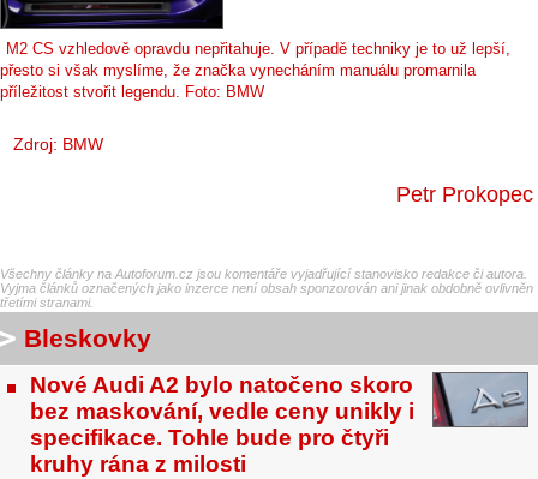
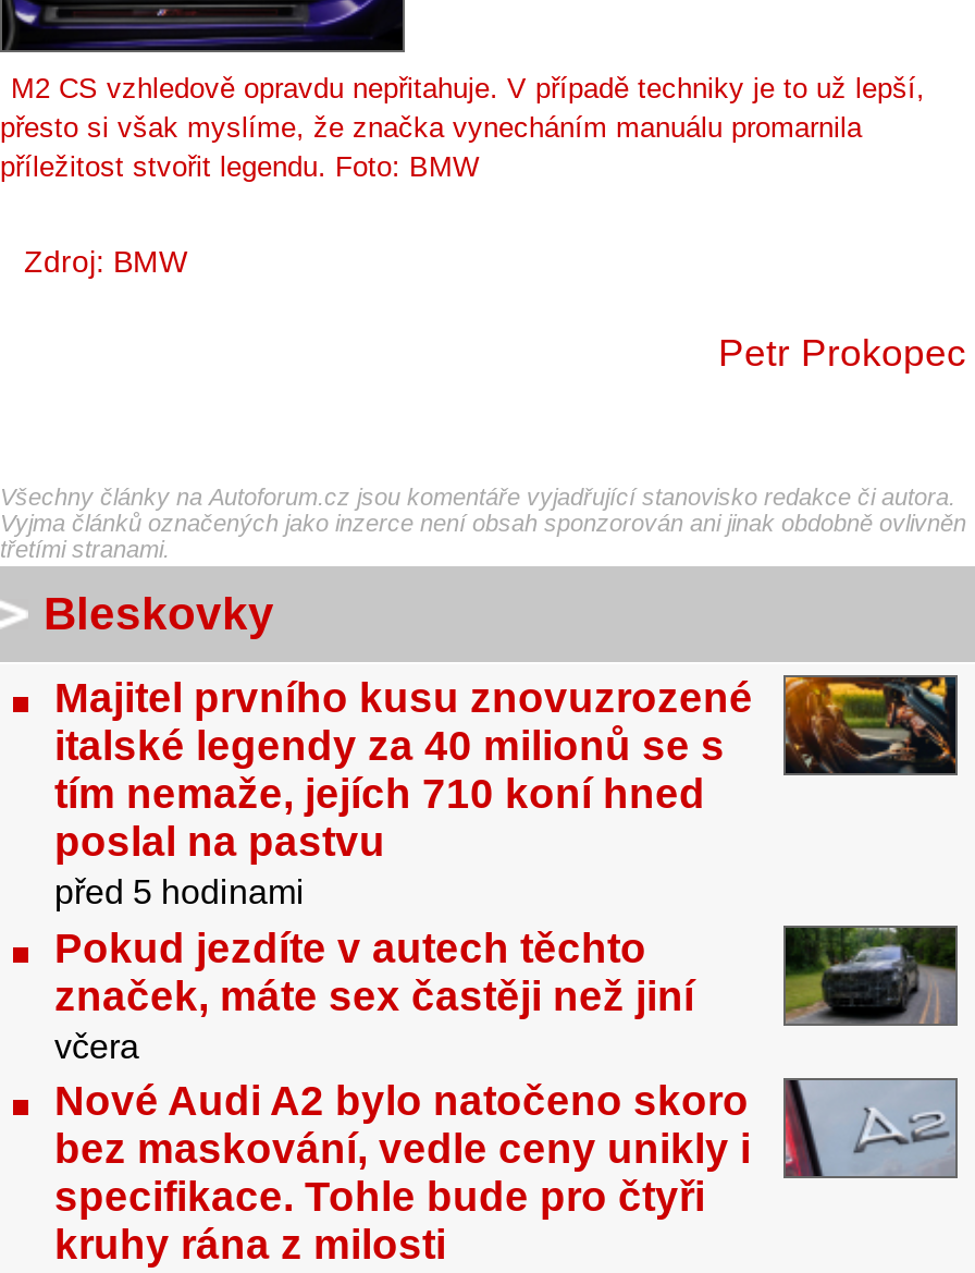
+ [image]
+ Majitel prvního kusu znovuzrozené
+ italské legendy za 40 milionů se s
+ tím nemaže, jejích 710 koní hned
+ poslal na pastvu
+ před 5 hodinami
+ Pokud jezdíte v autech těchto
+ značek, máte sex častěji než jiní
+ včera

+ [image]
